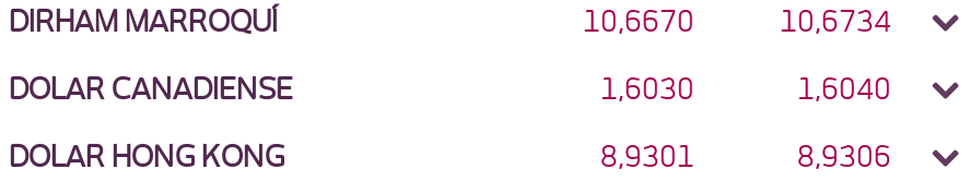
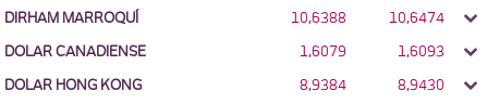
- 10,6670
+ 10,6388

- 10,6734
+ 10,6474

- 1,6030
+ 1,6079

- 1,6040
+ 1,6093

- 8,9301
+ 8,9384

- 8,9306
+ 8,9430
